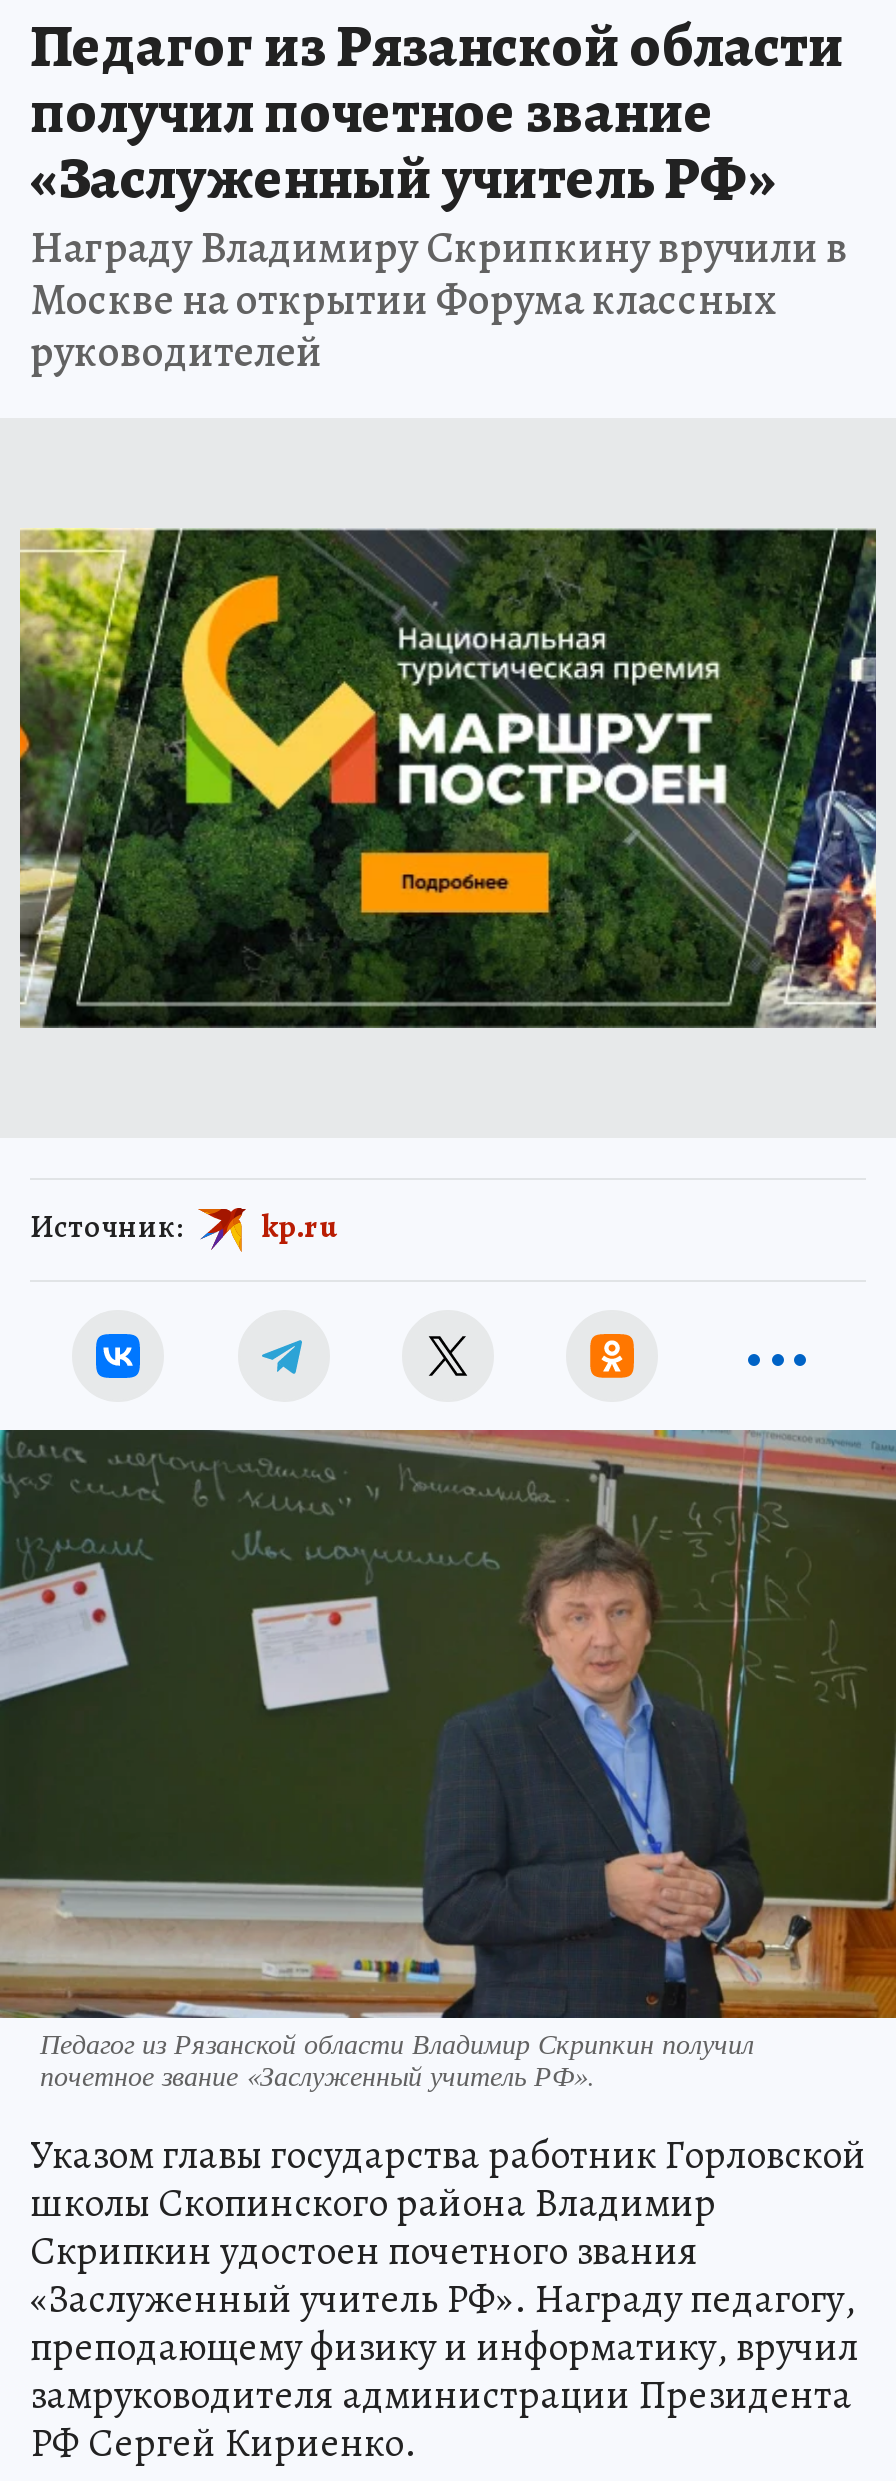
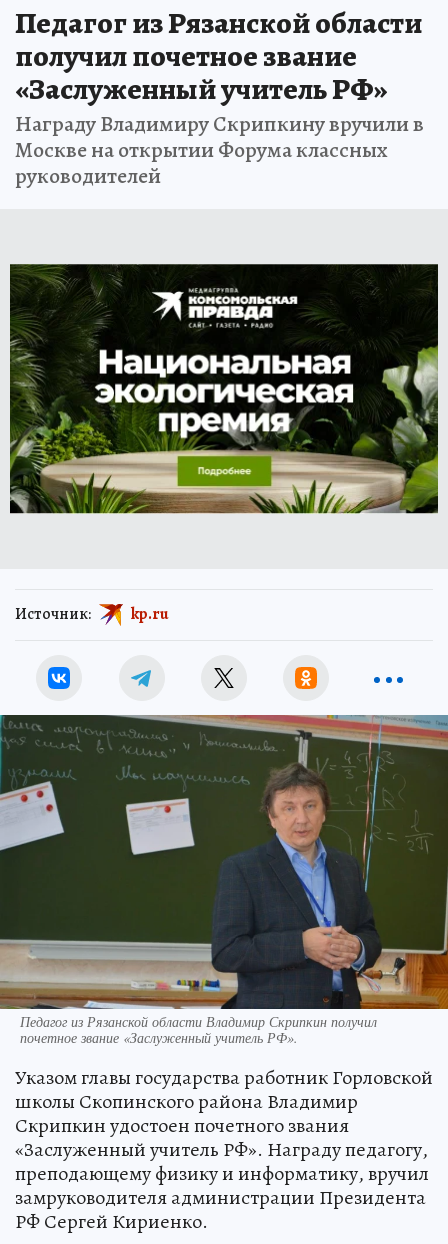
- [image]
+ [image]
